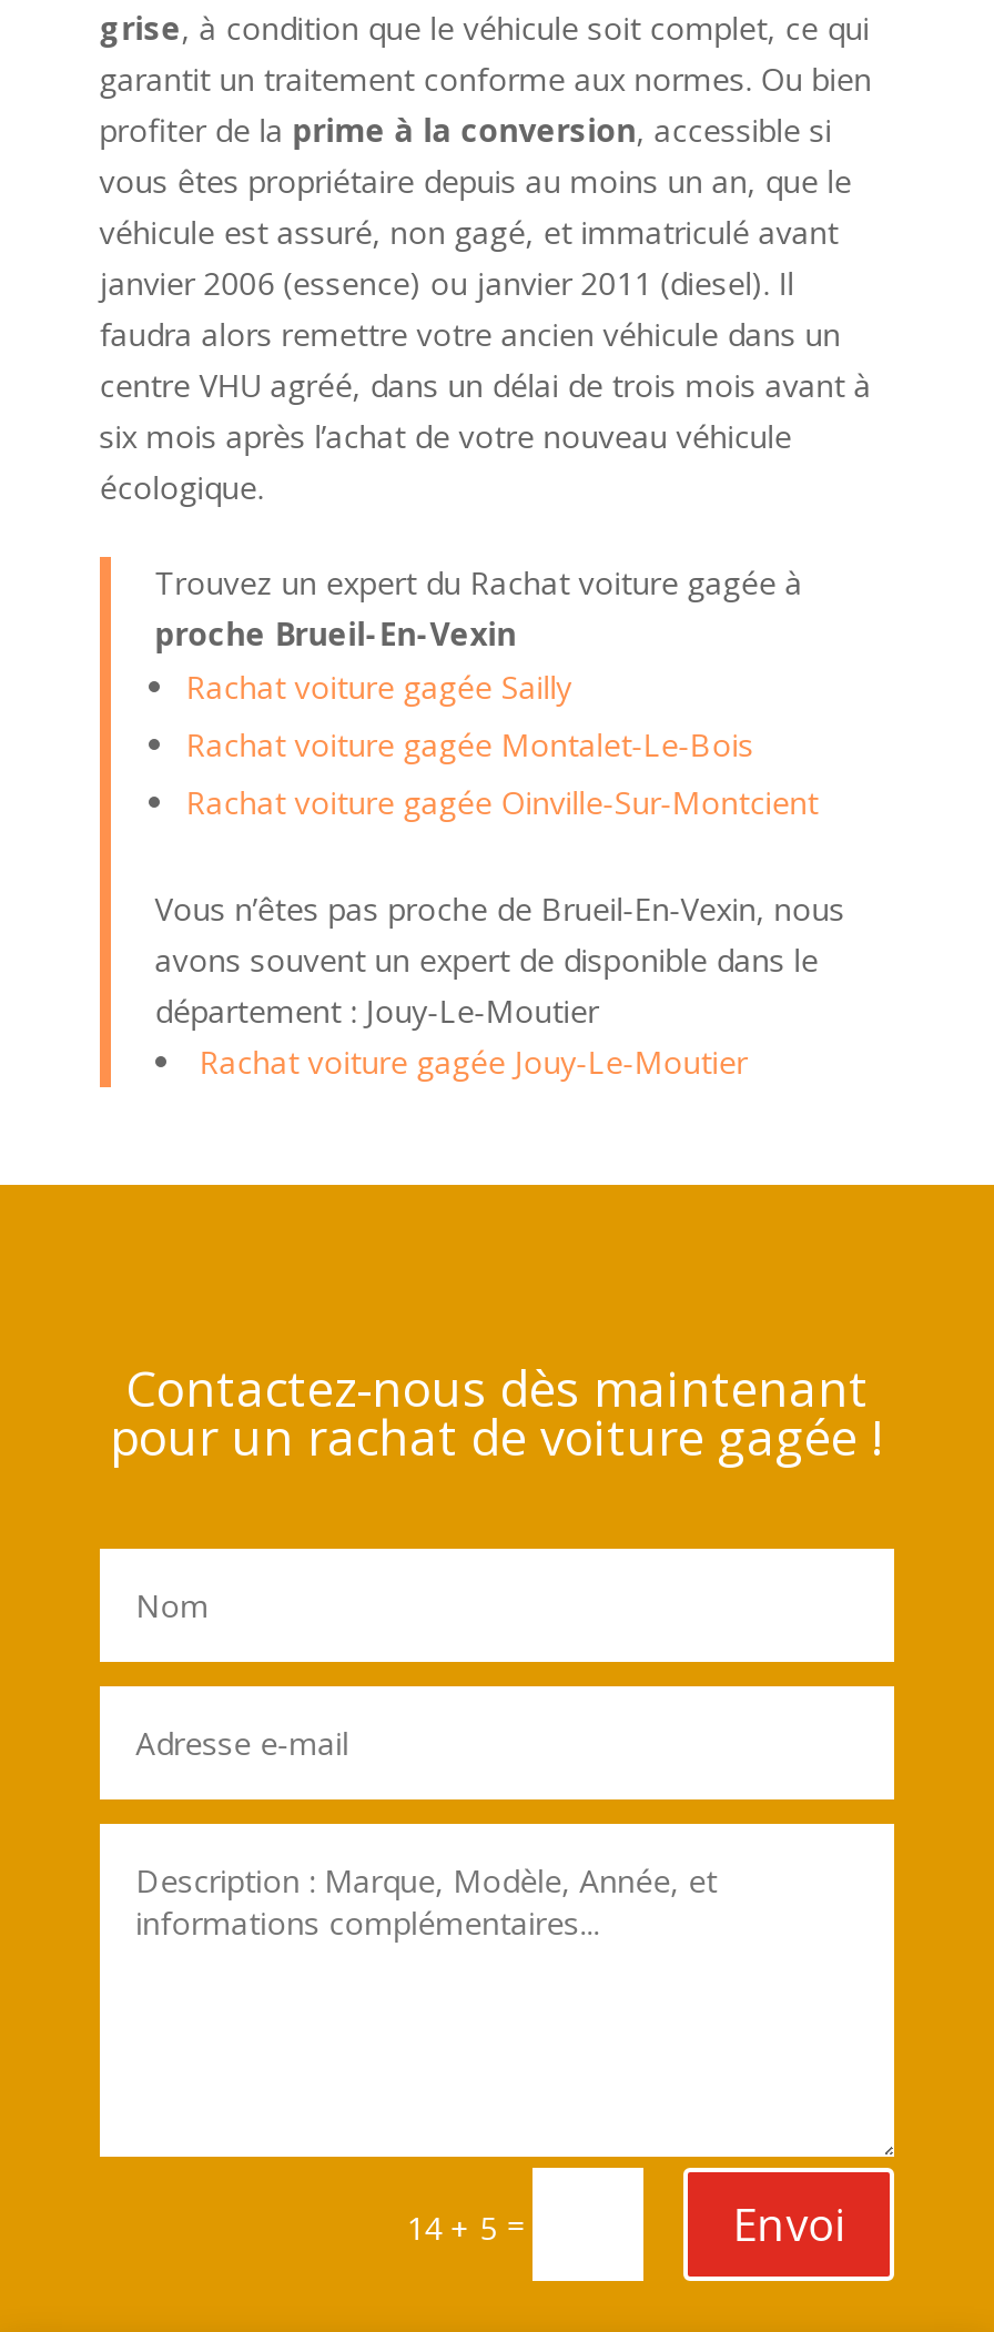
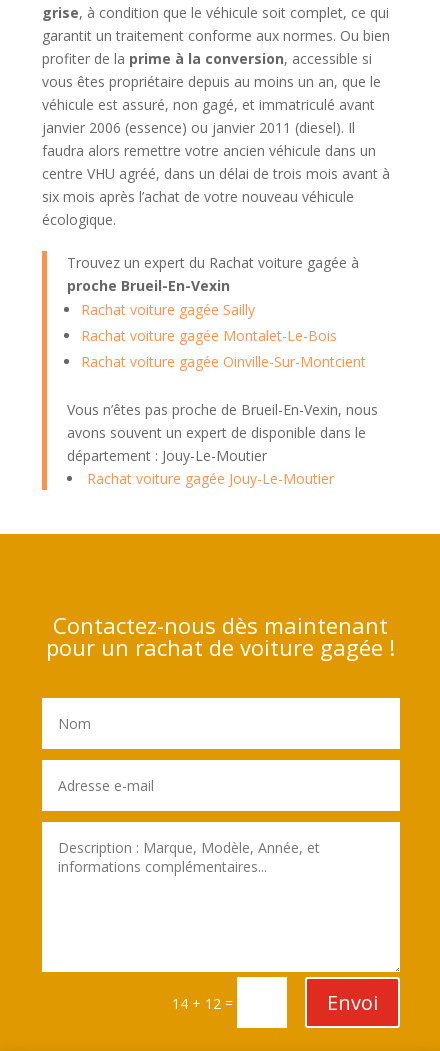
- 14 + 5 =
+ 14 + 12 =
